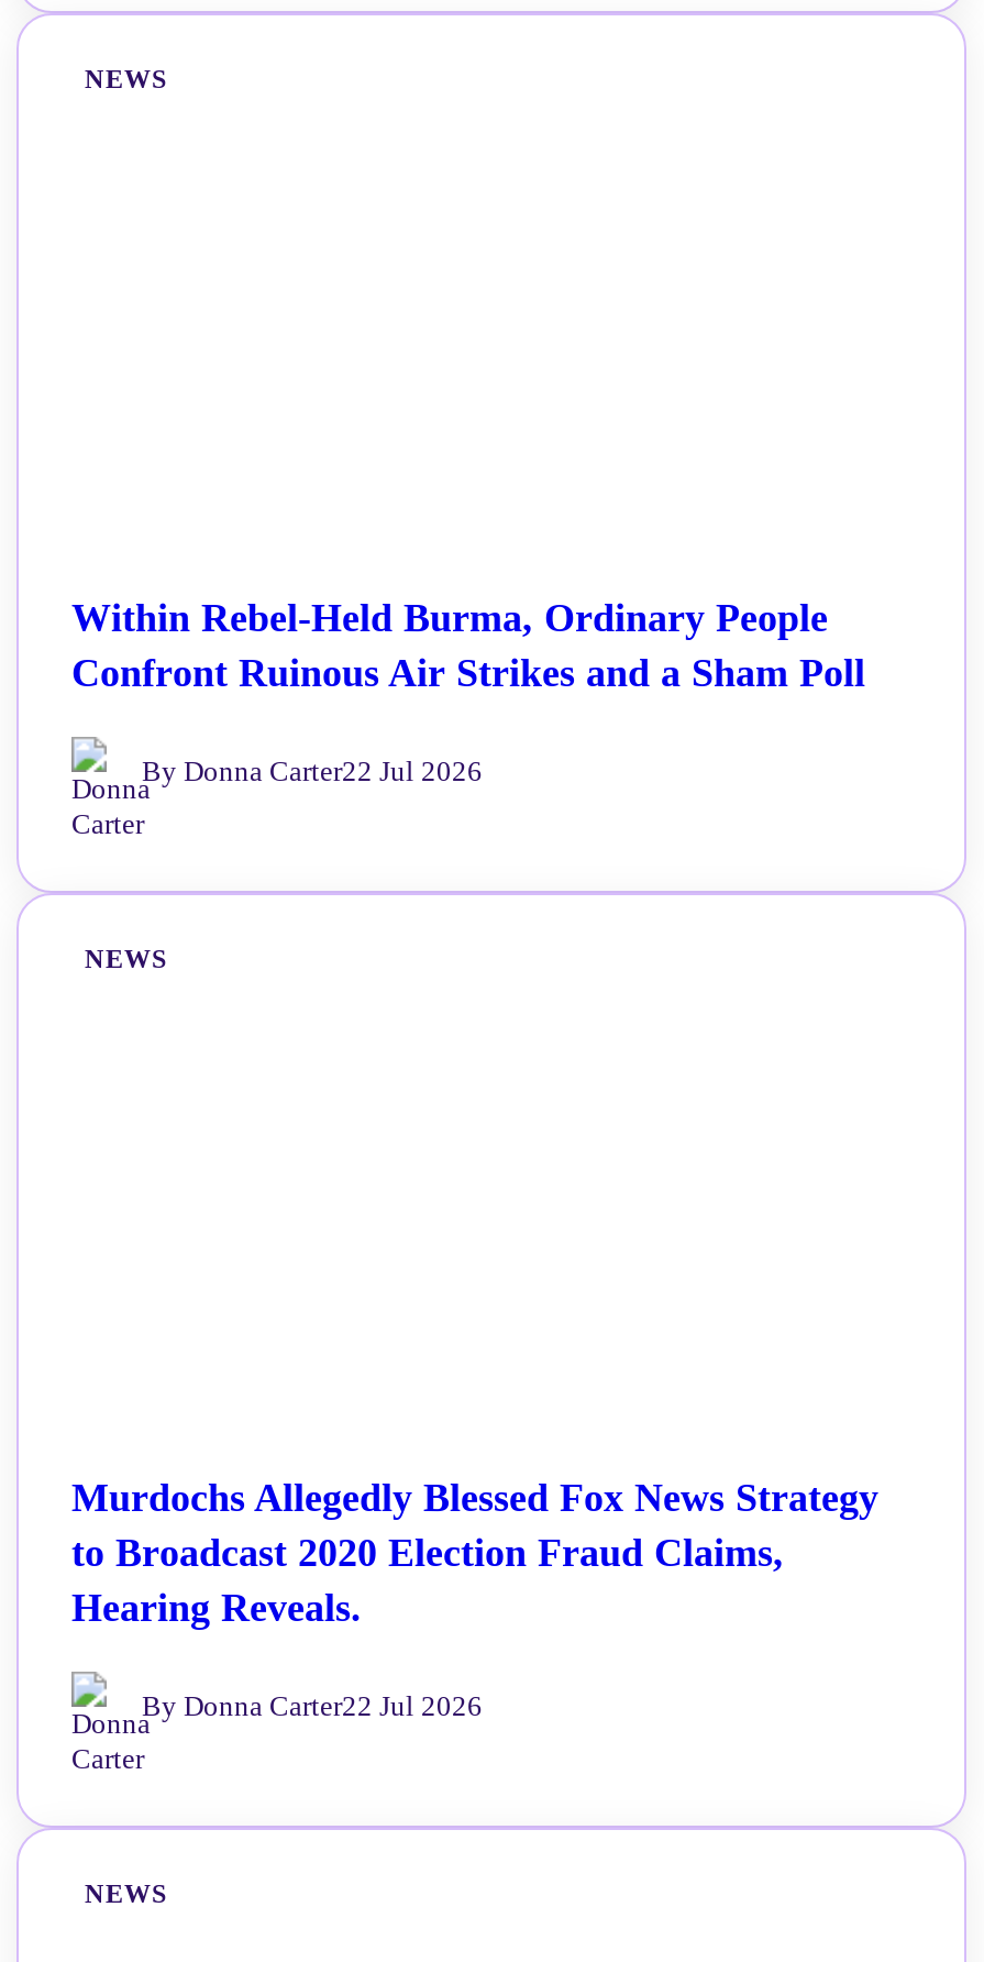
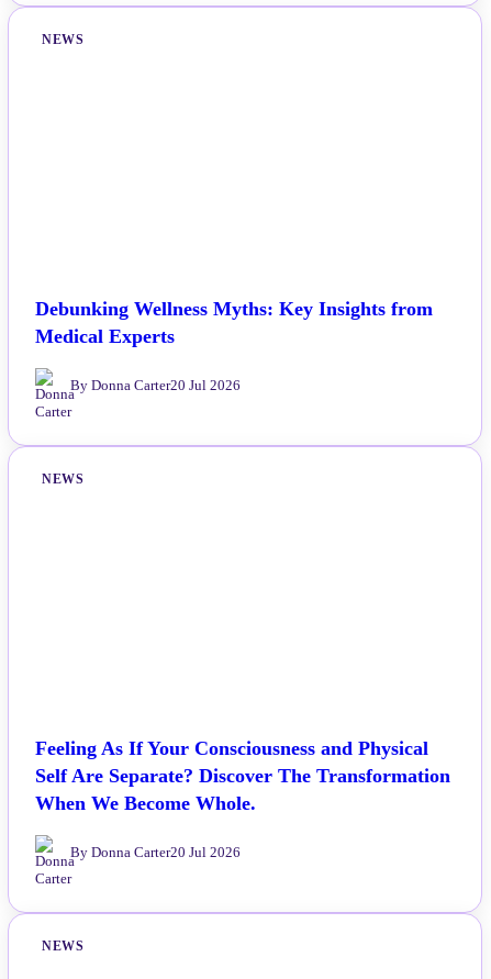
- Within Rebel-Held Burma, Ordinary People
- Confront Ruinous Air Strikes and a Sham Poll
+ Debunking Wellness Myths: Key Insights from
+ Medical Experts

- By Donna Carter22 Jul 2026
+ By Donna Carter20 Jul 2026

- Murdochs Allegedly Blessed Fox News Strategy
- to Broadcast 2020 Election Fraud Claims,
- Hearing Reveals.
+ Feeling As If Your Consciousness and Physical
+ Self Are Separate? Discover The Transformation
+ When We Become Whole.

- By Donna Carter22 Jul 2026
+ By Donna Carter20 Jul 2026
